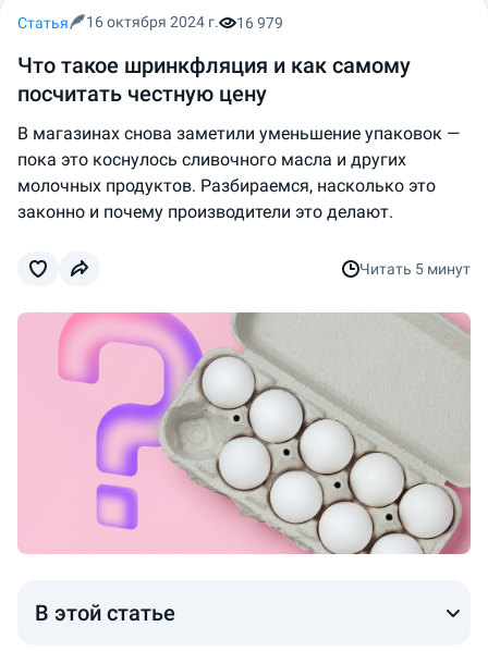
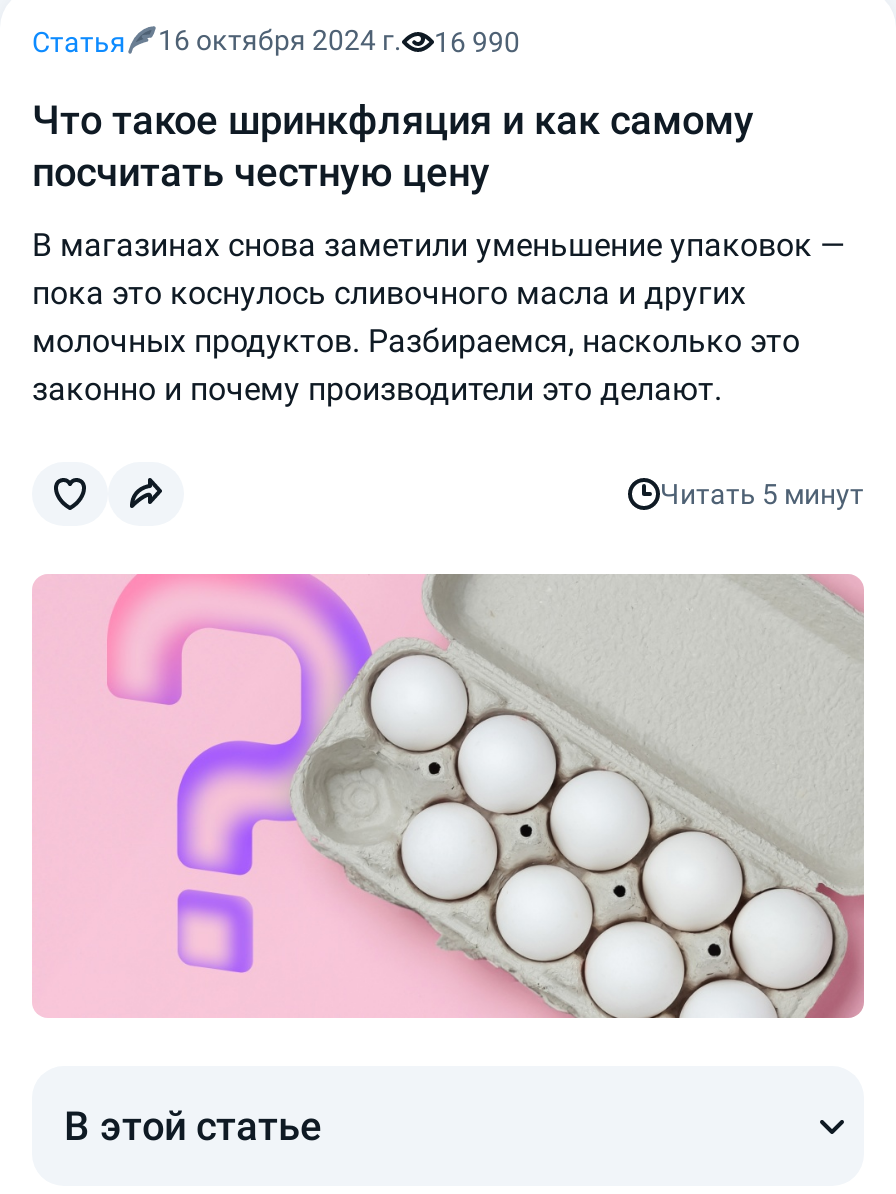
- Статья 16 октября 2024 г. 16 979
+ Статья 16 октября 2024 г. 16 990
